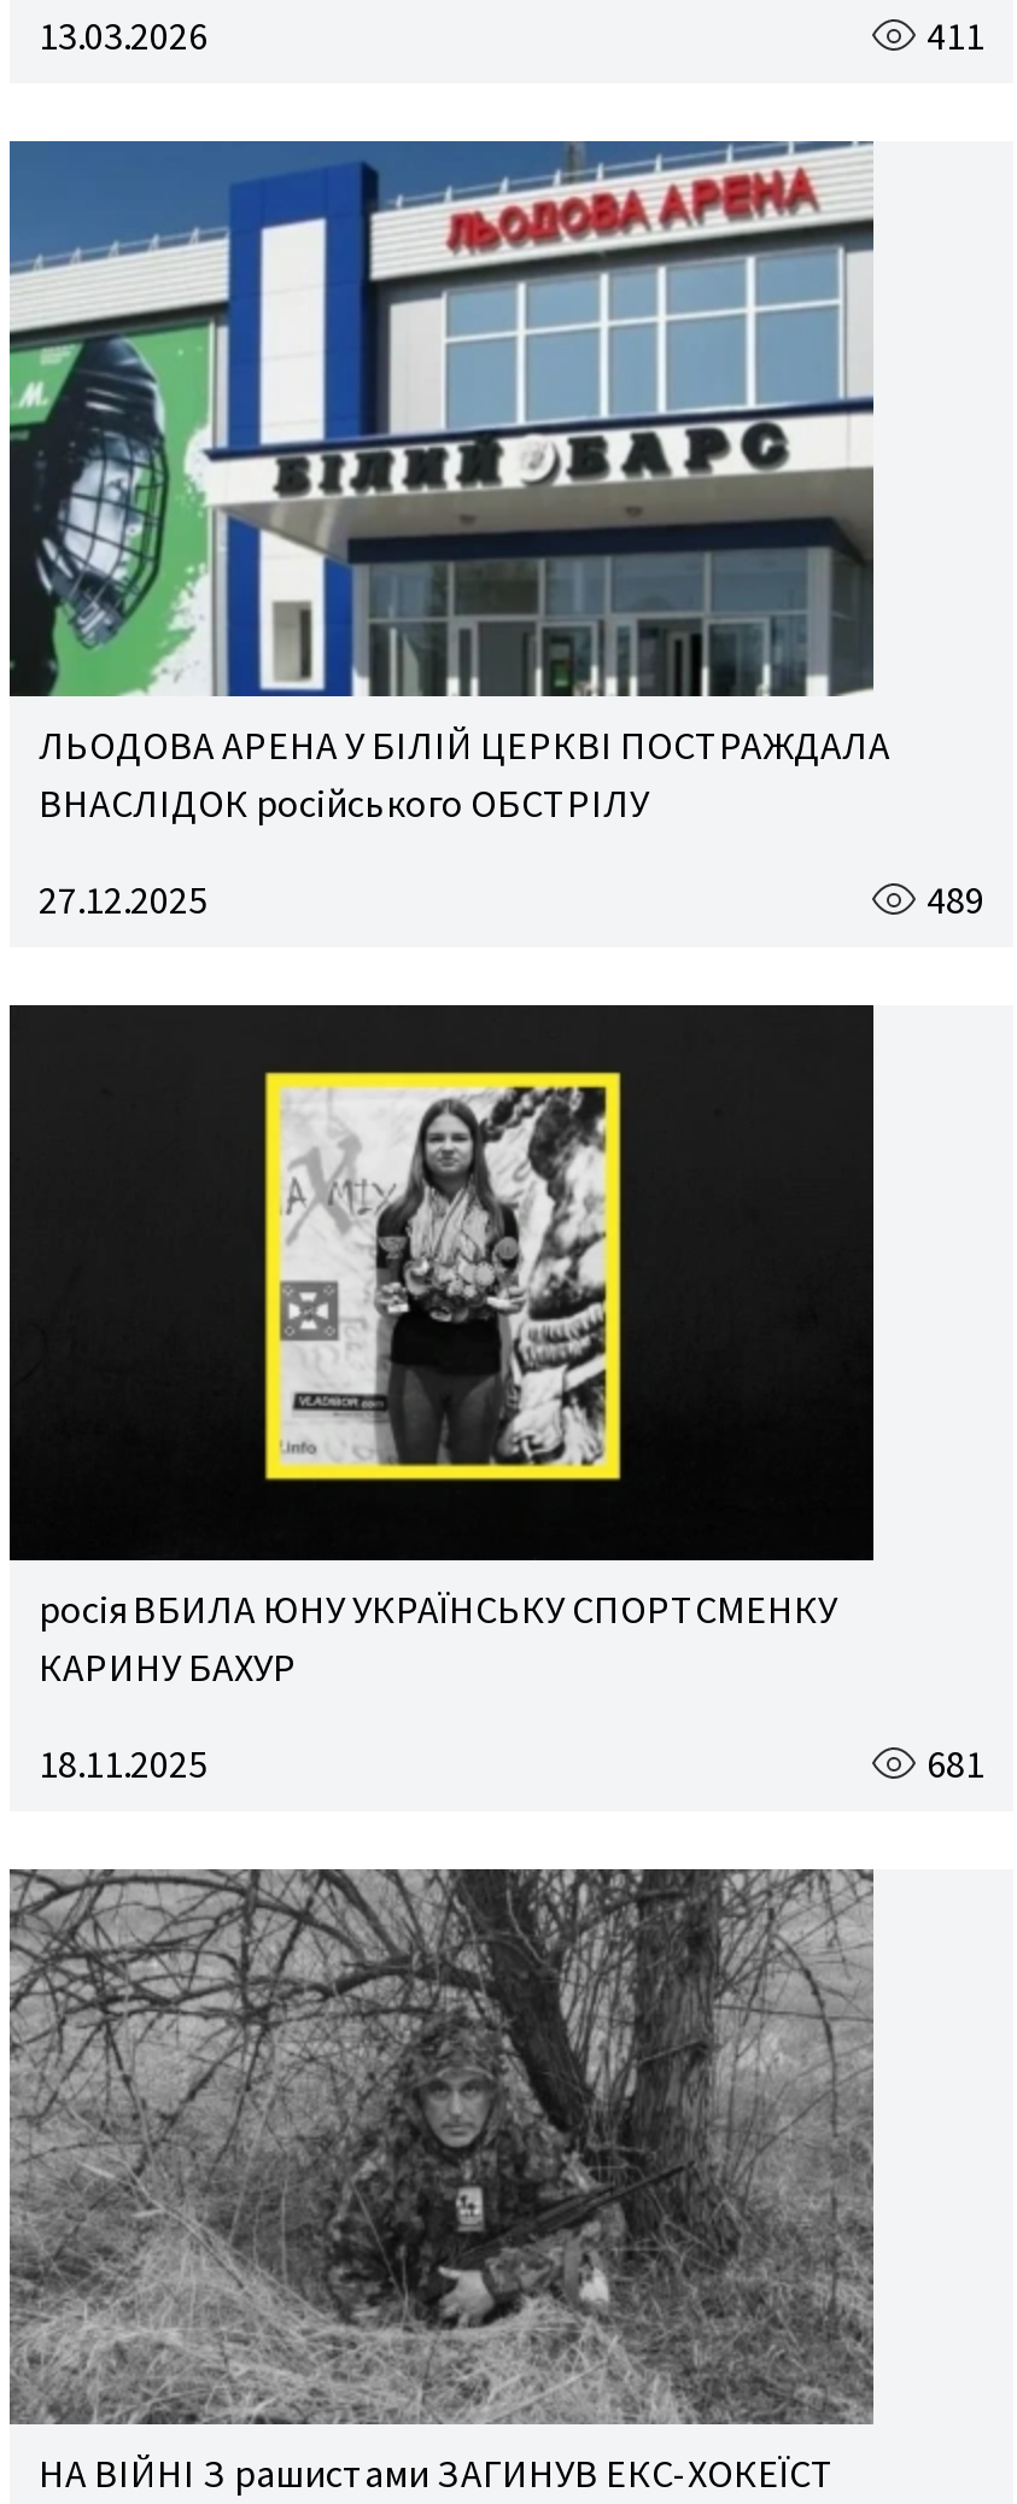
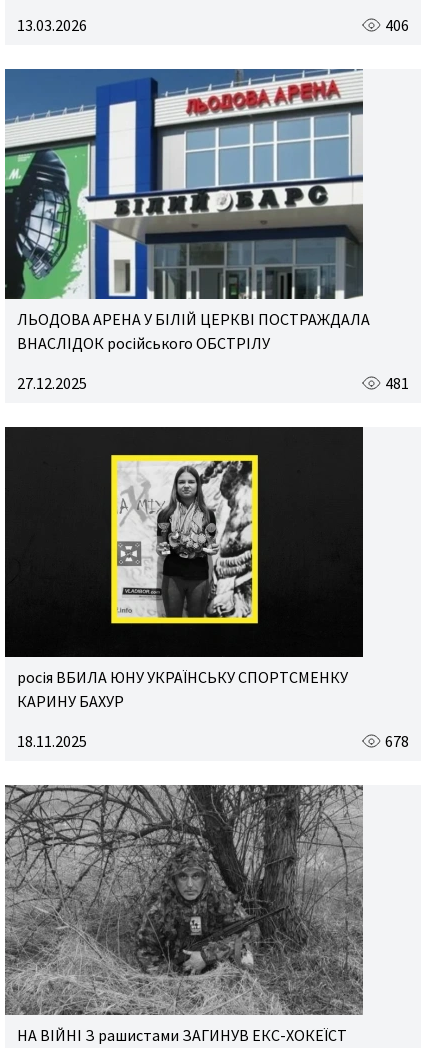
- 411
+ 406

- 489
+ 481

- 681
+ 678
